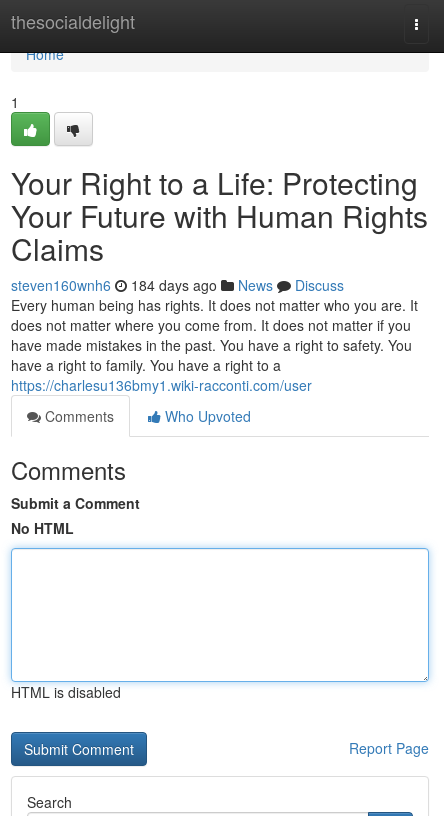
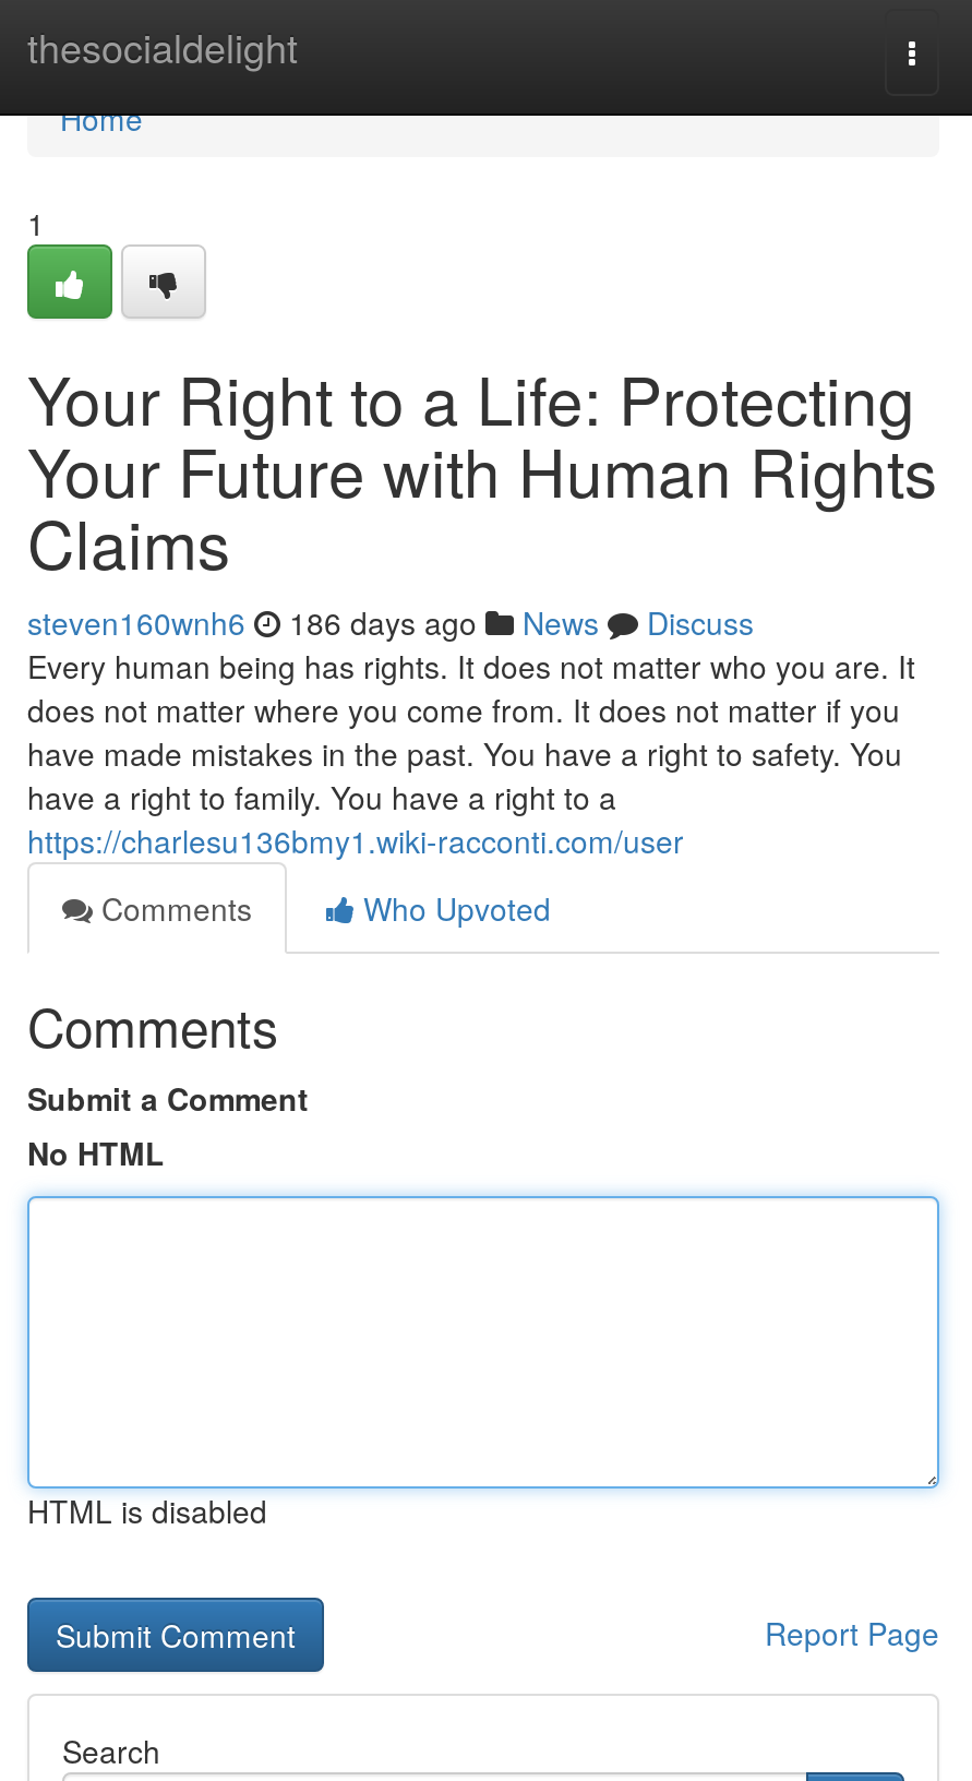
- steven160wnh6 184 days ago News Discuss
+ steven160wnh6 186 days ago News Discuss
